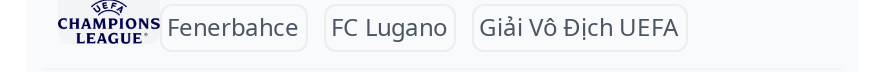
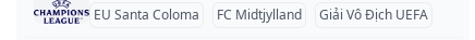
- Fenerbahce
- FC Lugano
+ EU Santa Coloma
+ FC Midtjylland
